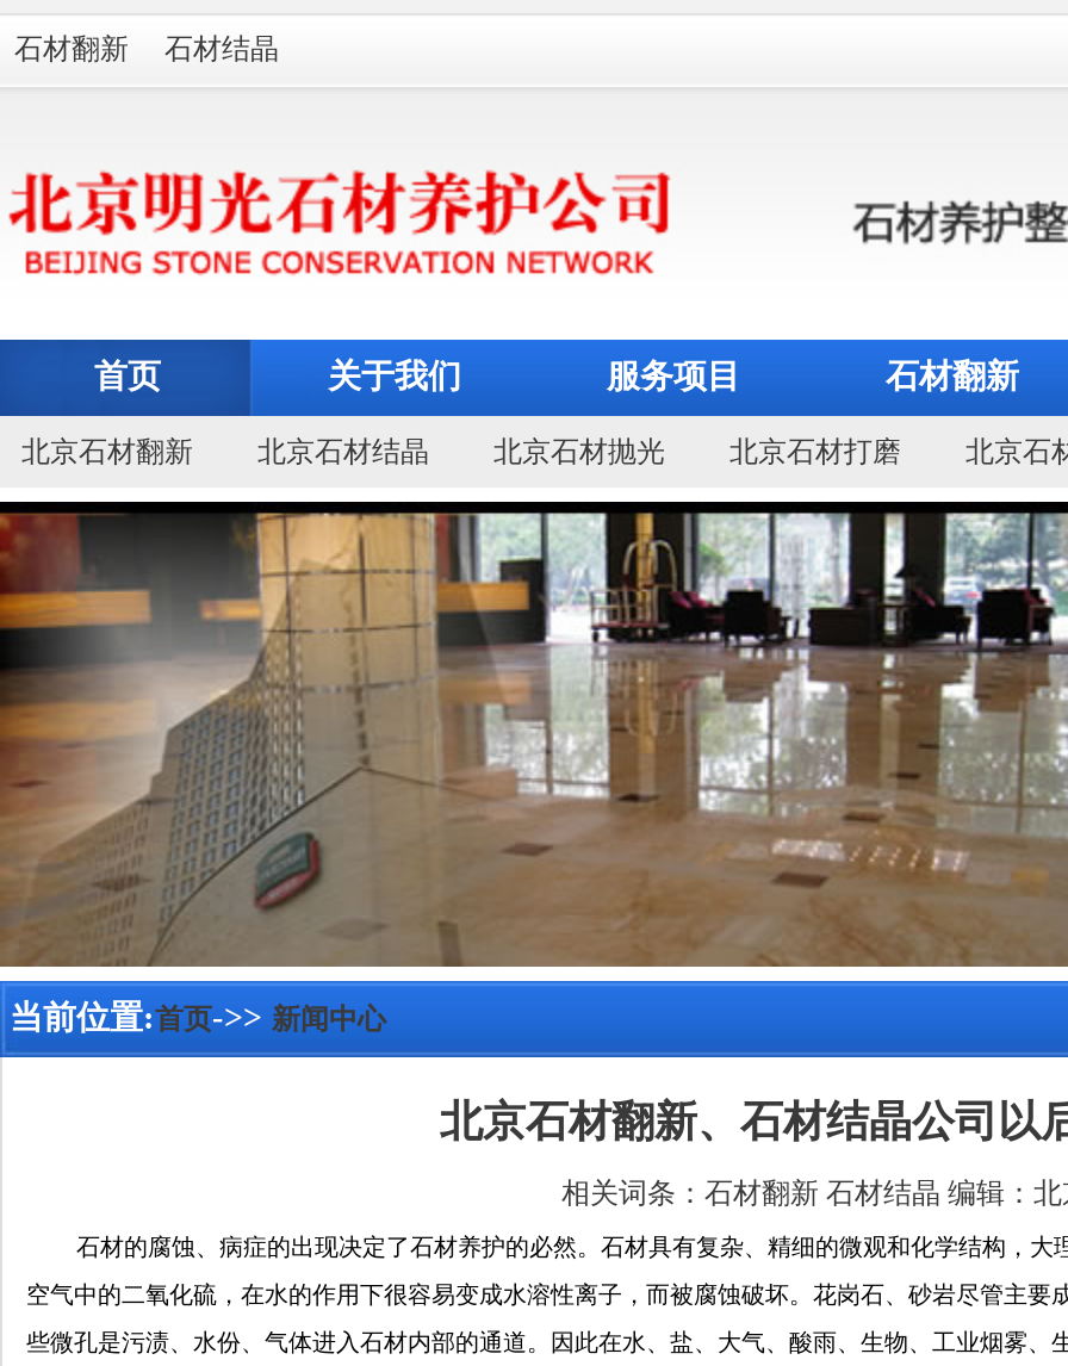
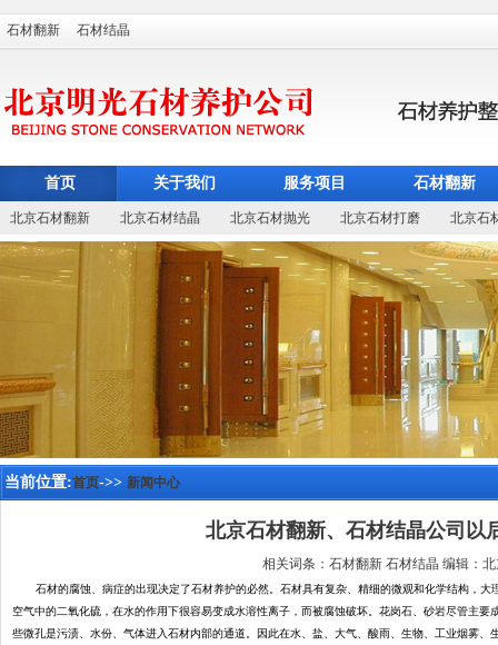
- [image]
+ [image]
